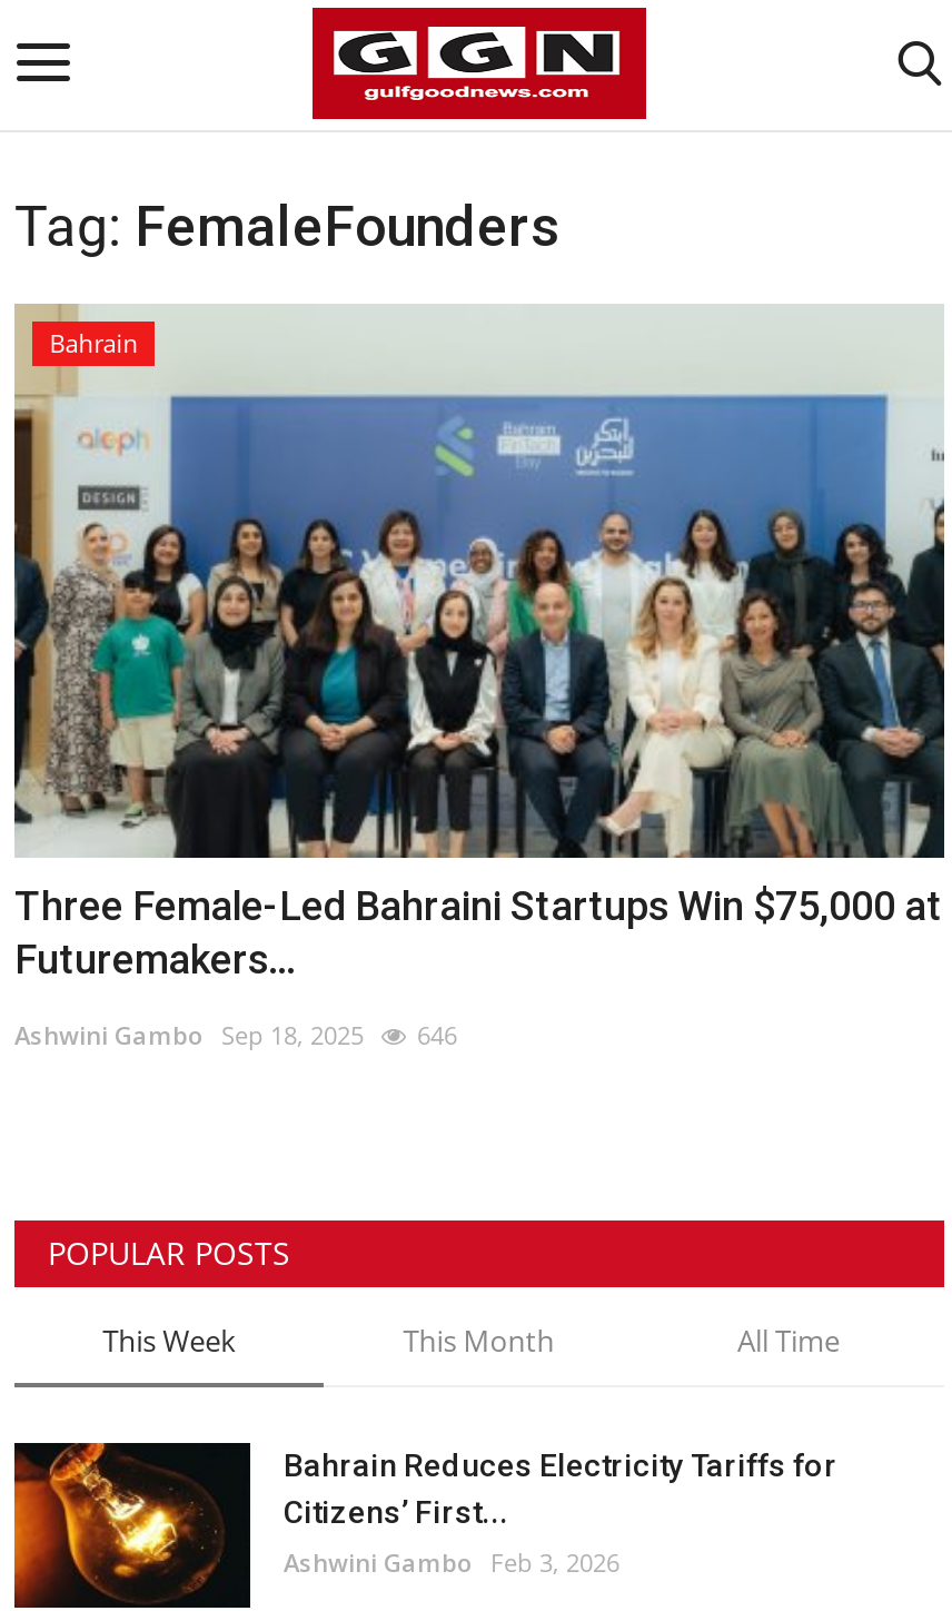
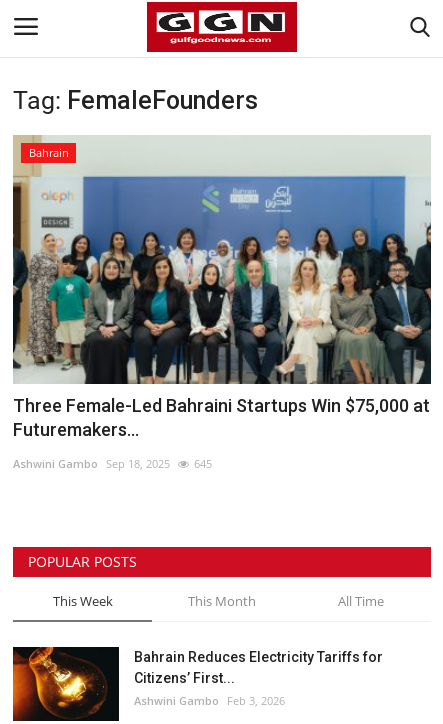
- Ashwini Gambo Sep 18, 2025 646
+ Ashwini Gambo Sep 18, 2025 645
